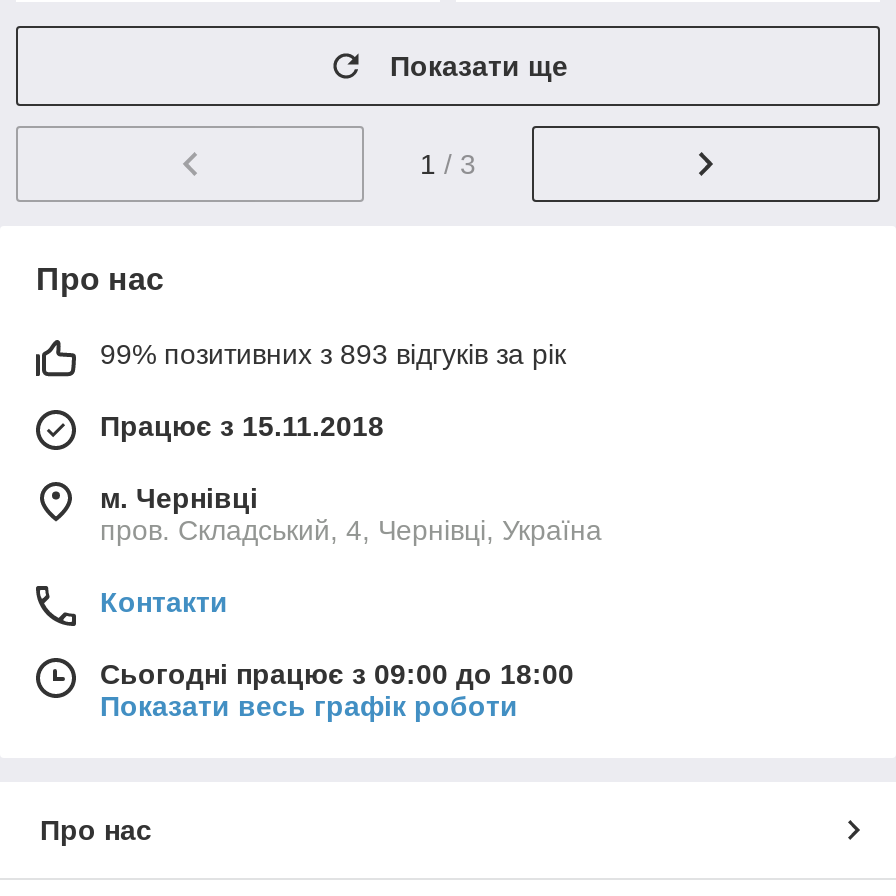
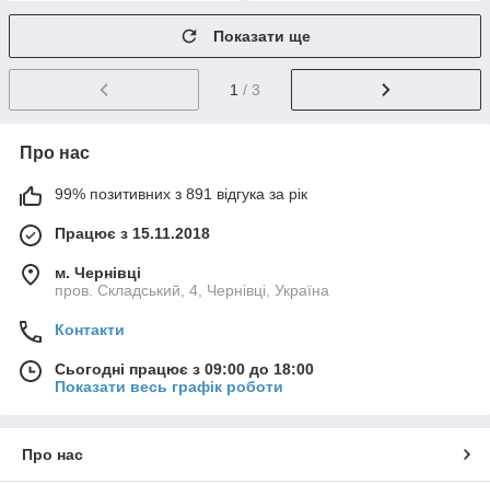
- 99% позитивних з 893 відгуків за рік
+ 99% позитивних з 891 відгука за рік
